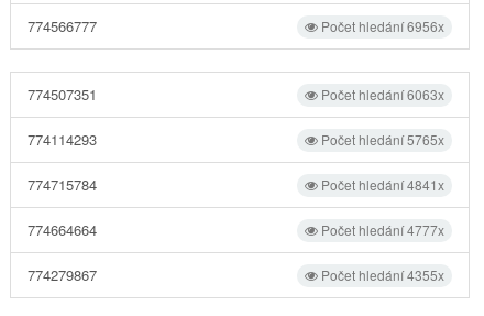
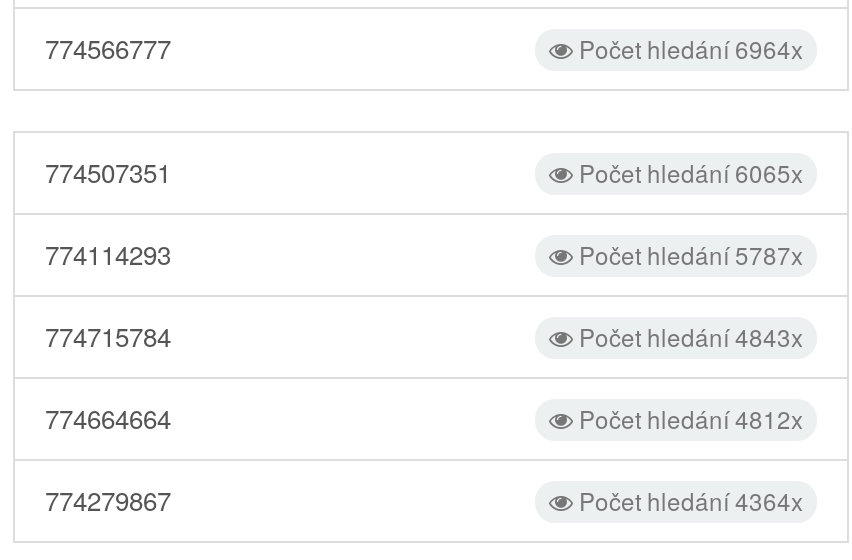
- Počet hledání 6956x
+ Počet hledání 6964x

- Počet hledání 6063x
+ Počet hledání 6065x

- Počet hledání 5765x
+ Počet hledání 5787x

- Počet hledání 4841x
+ Počet hledání 4843x

- Počet hledání 4777x
+ Počet hledání 4812x

- Počet hledání 4355x
+ Počet hledání 4364x
